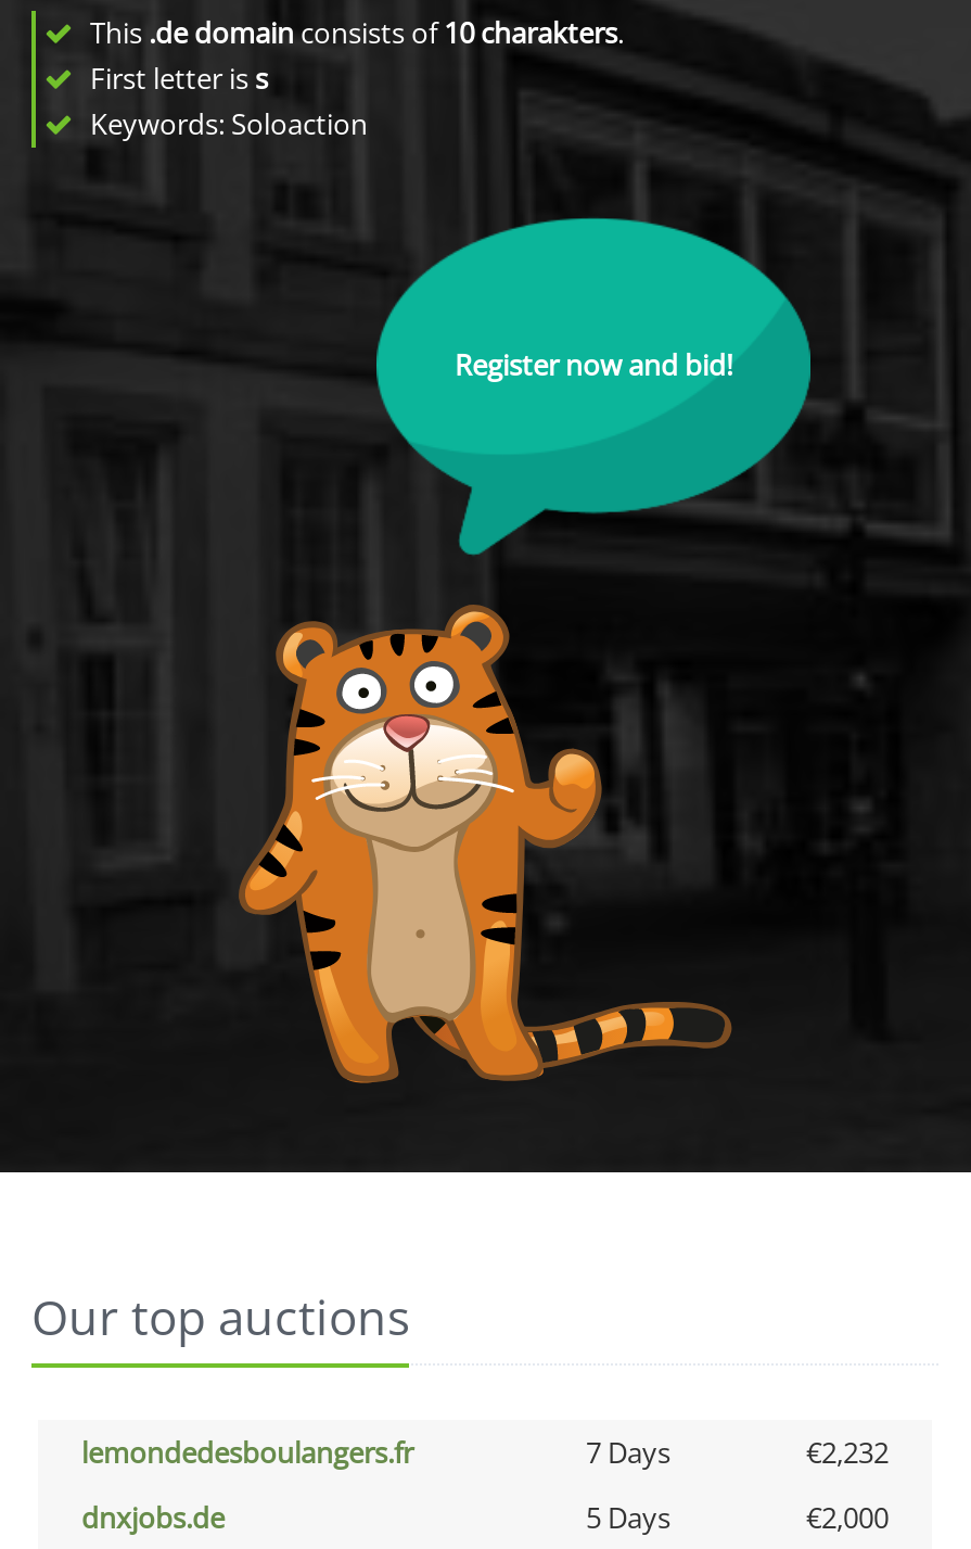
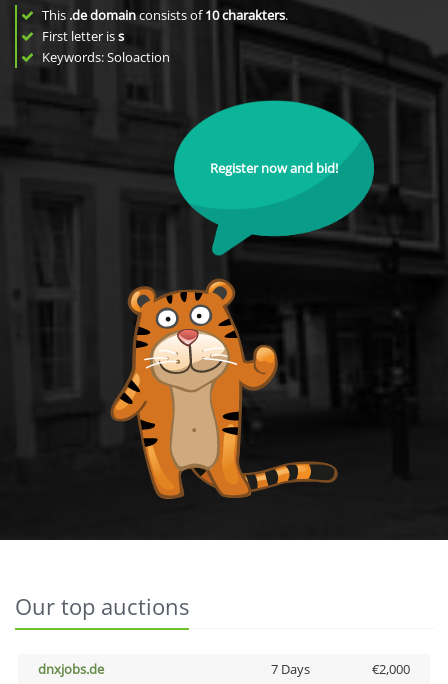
- lemondedesboulangers.fr
- 7 Days
- €2,232

- 5 Days
+ 7 Days
